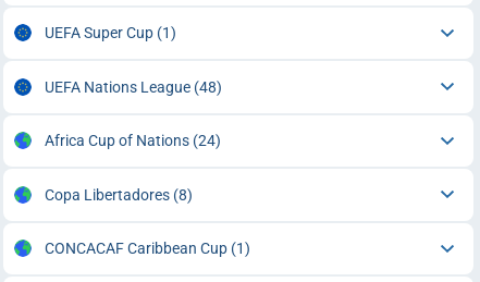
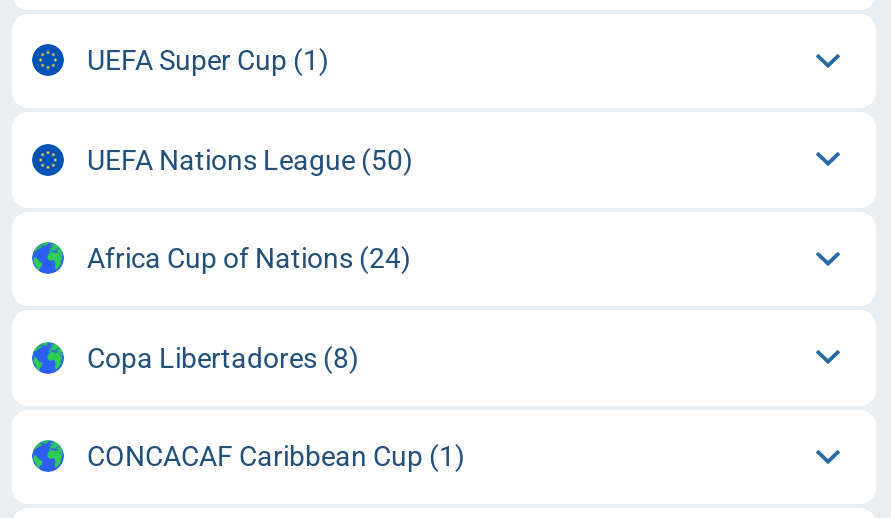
- UEFA Nations League (48)
+ UEFA Nations League (50)
